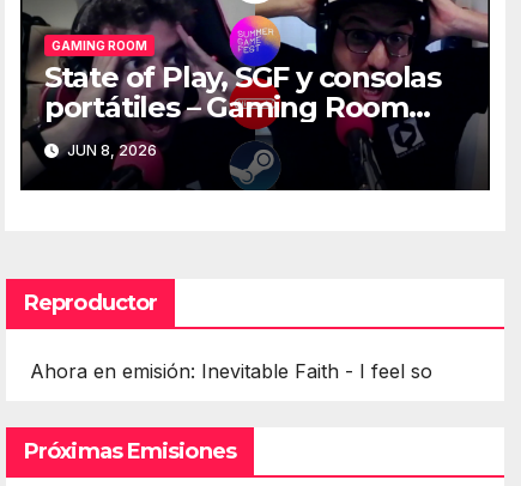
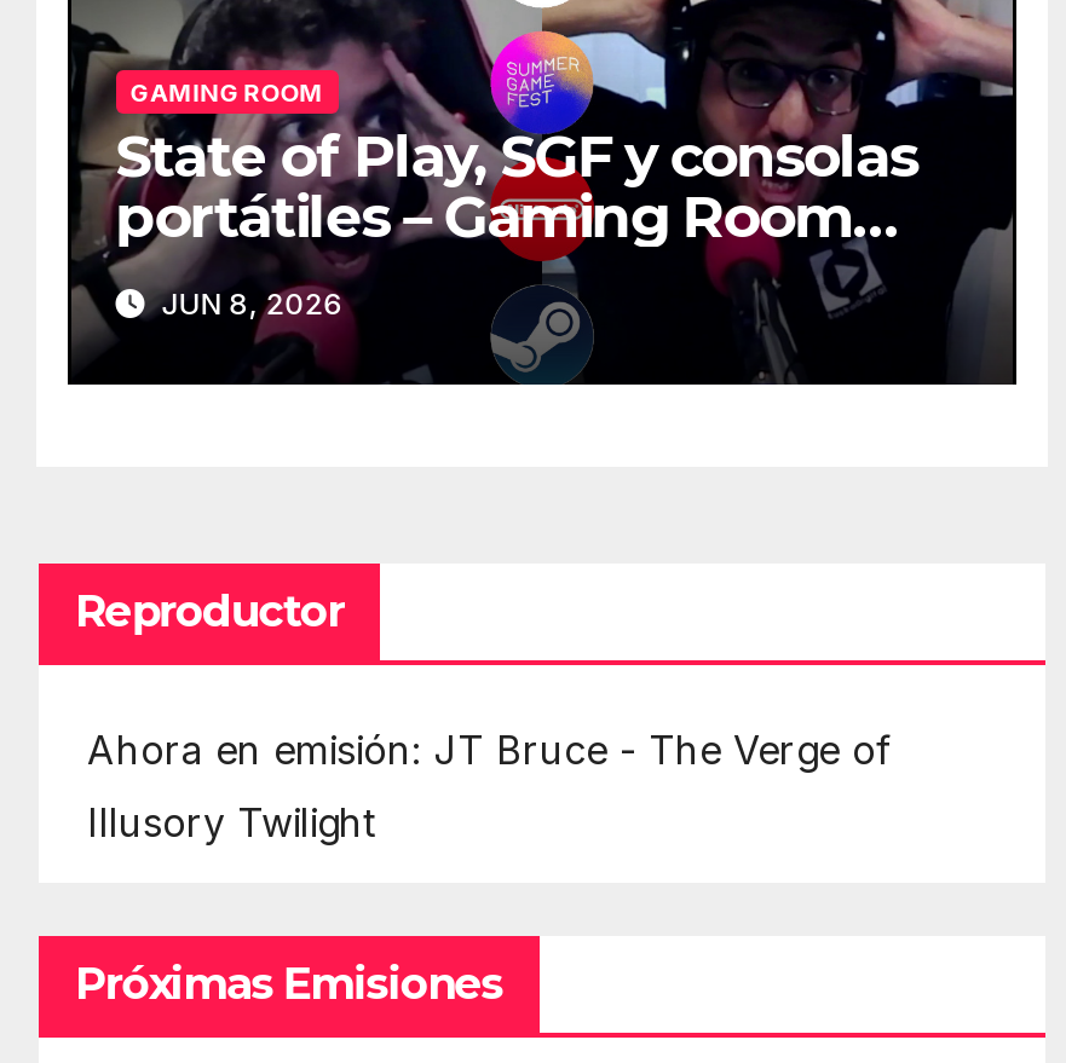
- Ahora en emisión: Inevitable Faith - I feel so
+ Ahora en emisión: JT Bruce - The Verge of
+ Illusory Twilight
